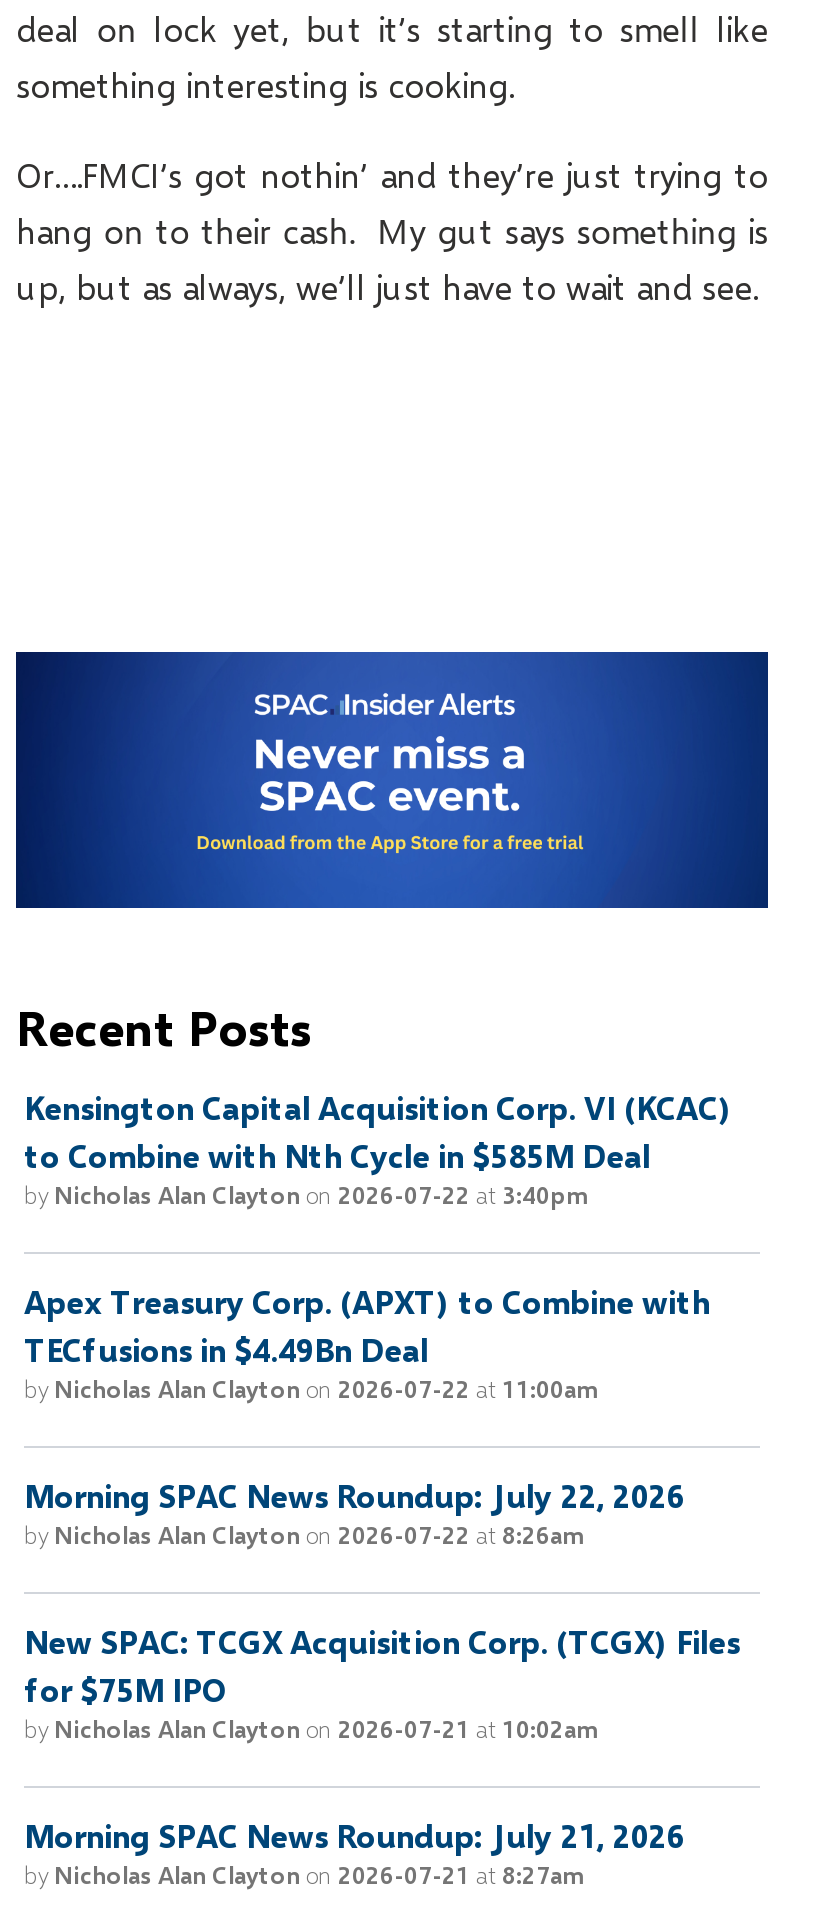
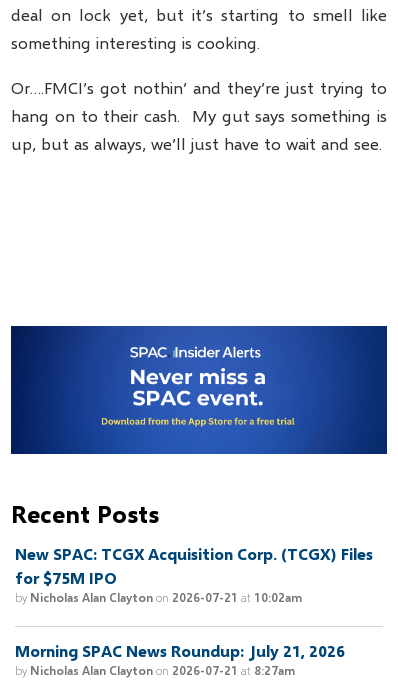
- Kensington Capital Acquisition Corp. VI (KCAC)
- to Combine with Nth Cycle in $585M Deal
- by Nicholas Alan Clayton on 2026-07-22 at 3:40pm
- Apex Treasury Corp. (APXT) to Combine with
- TECfusions in $4.49Bn Deal
- by Nicholas Alan Clayton on 2026-07-22 at 11:00am
- Morning SPAC News Roundup: July 22, 2026
- by Nicholas Alan Clayton on 2026-07-22 at 8:26am
